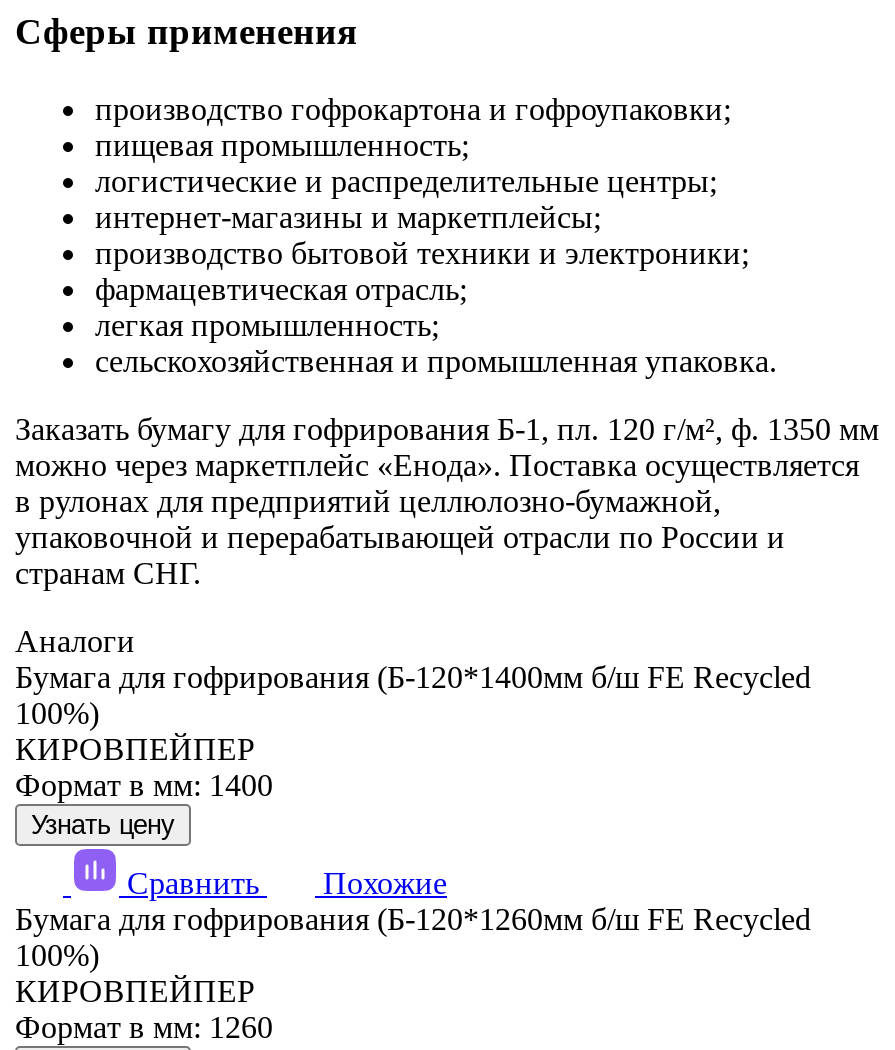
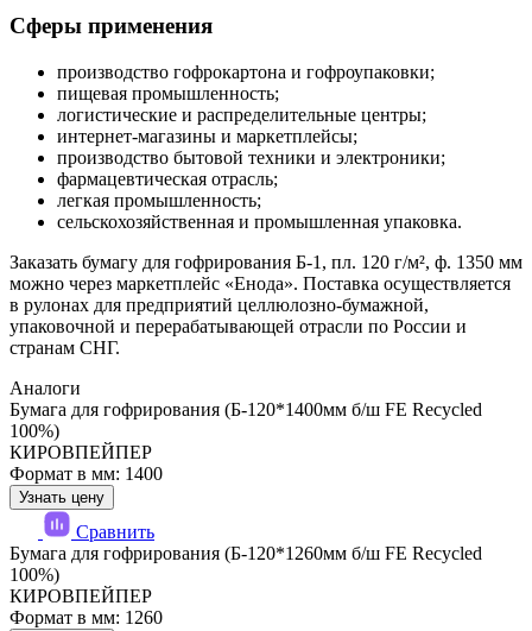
- Похожие
